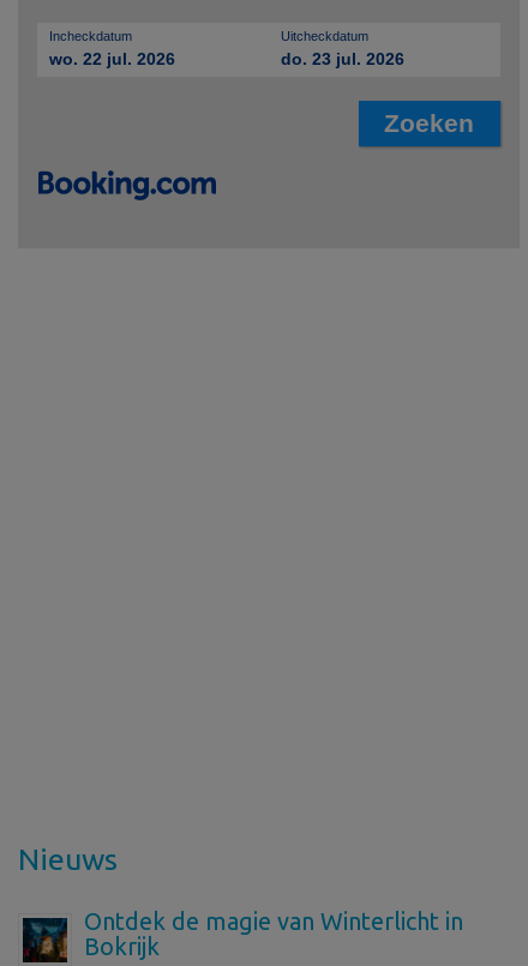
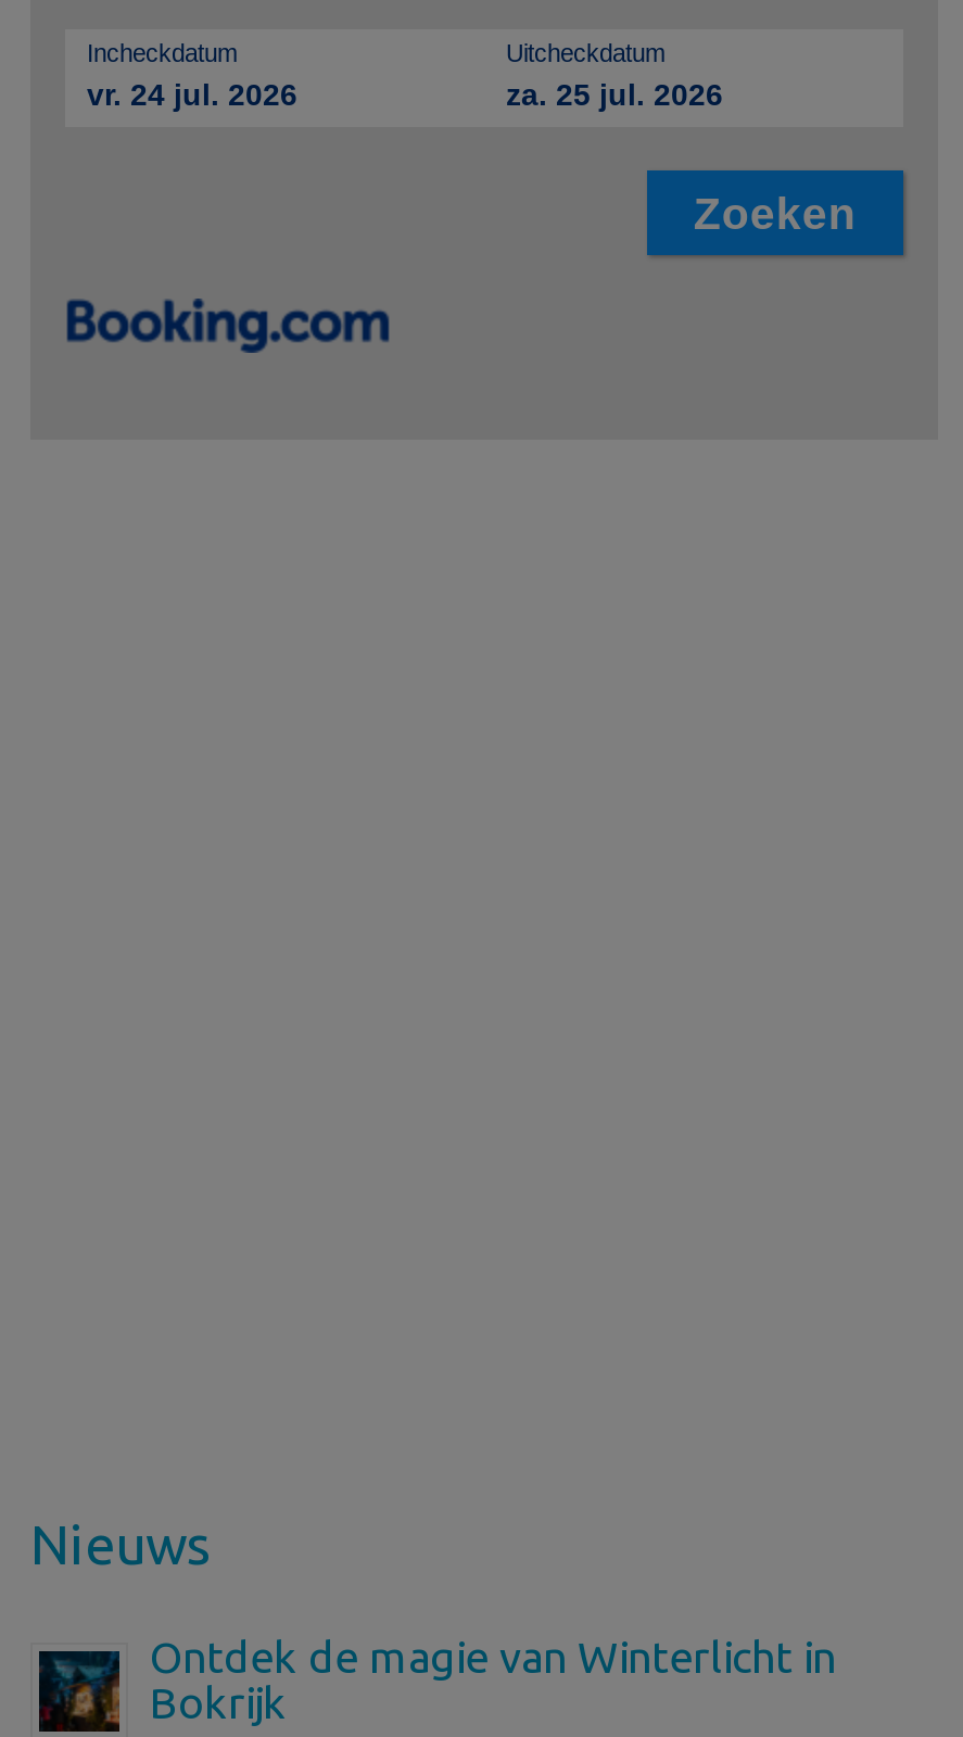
- wo. 22 jul. 2026
+ vr. 24 jul. 2026

- do. 23 jul. 2026
+ za. 25 jul. 2026
